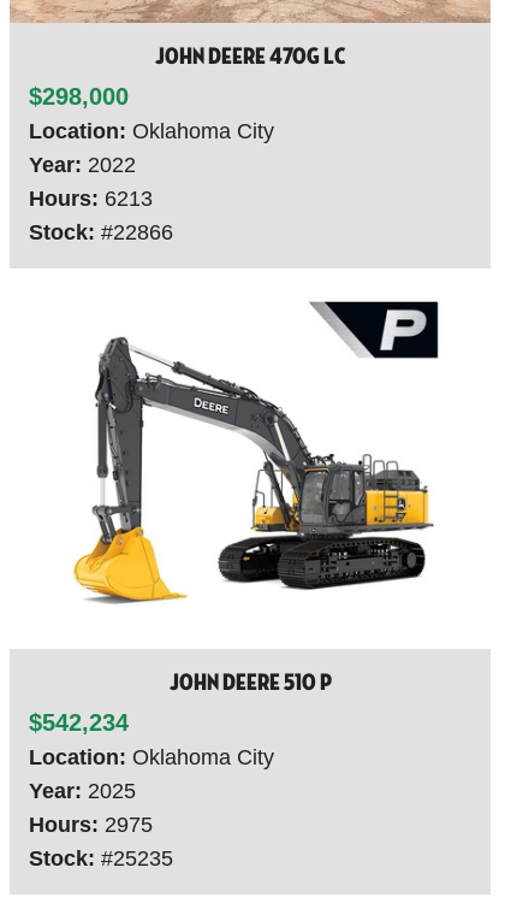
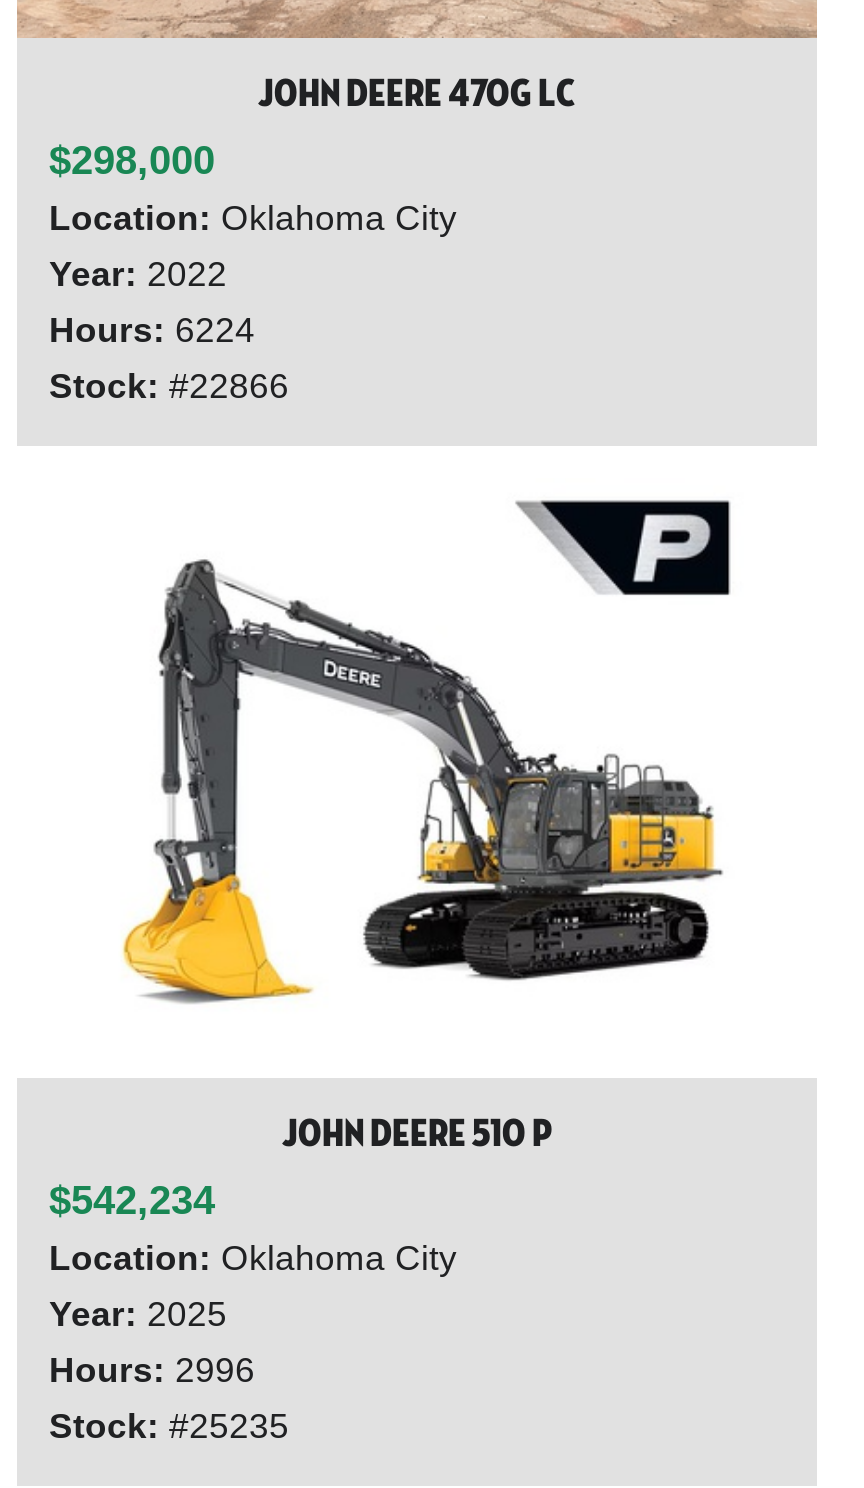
- Hours: 6213
+ Hours: 6224

- Hours: 2975
+ Hours: 2996
